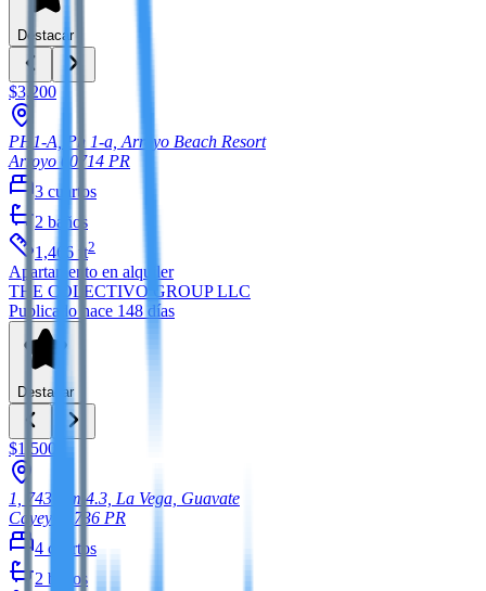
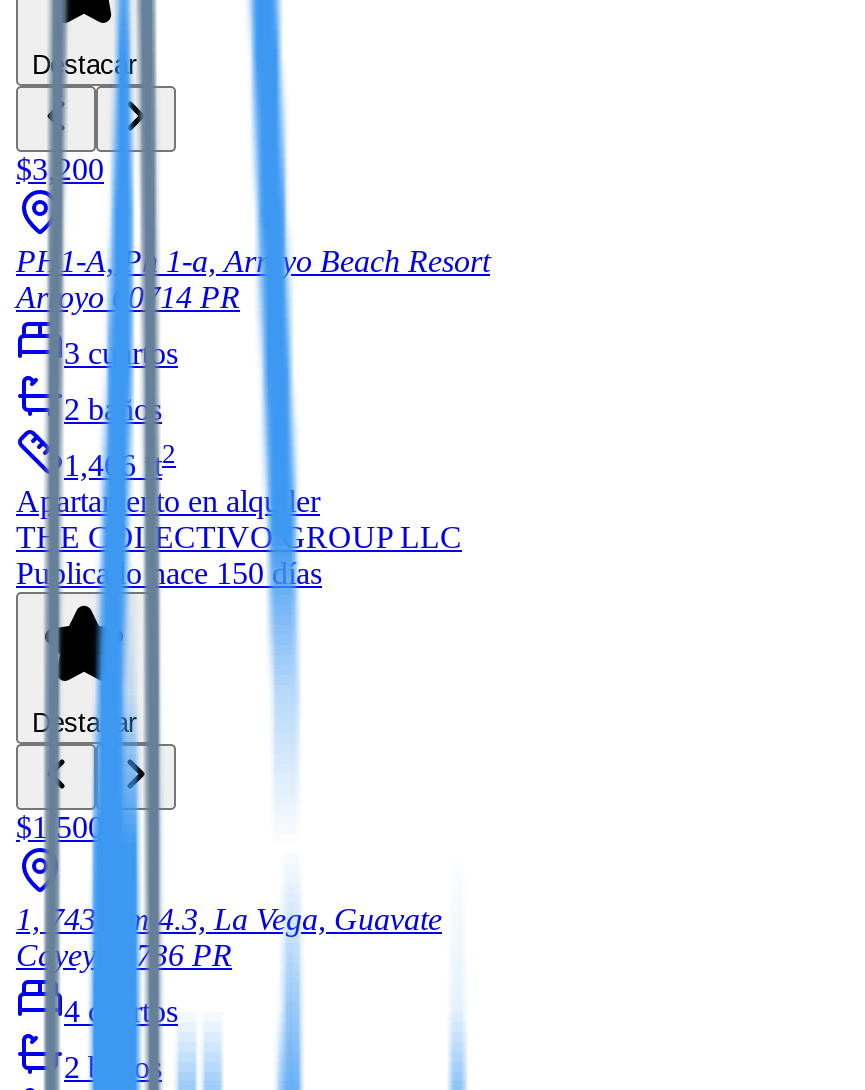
- Publicado hace 148 días
+ Publicado hace 150 días
